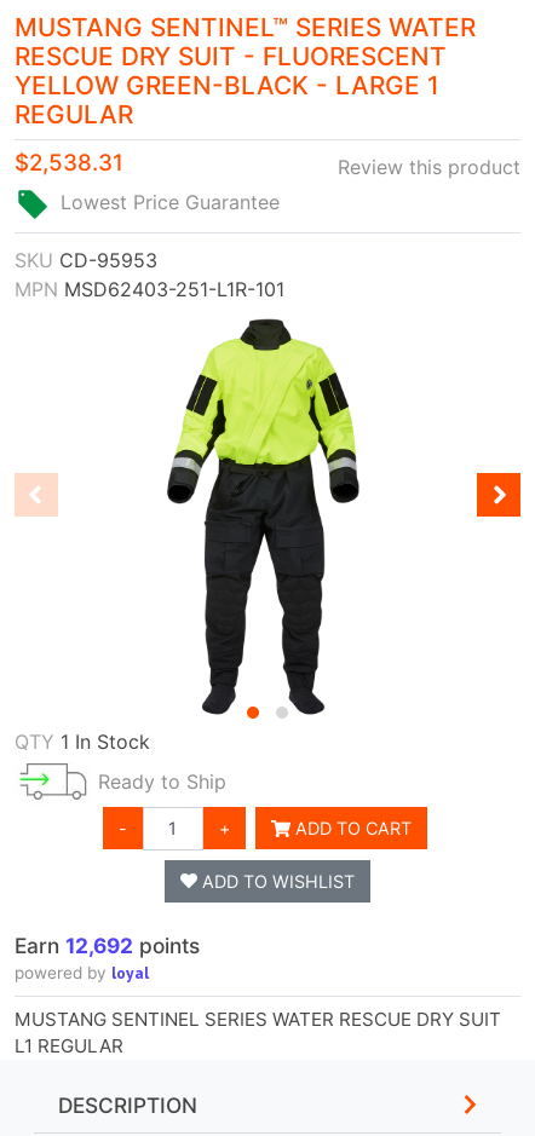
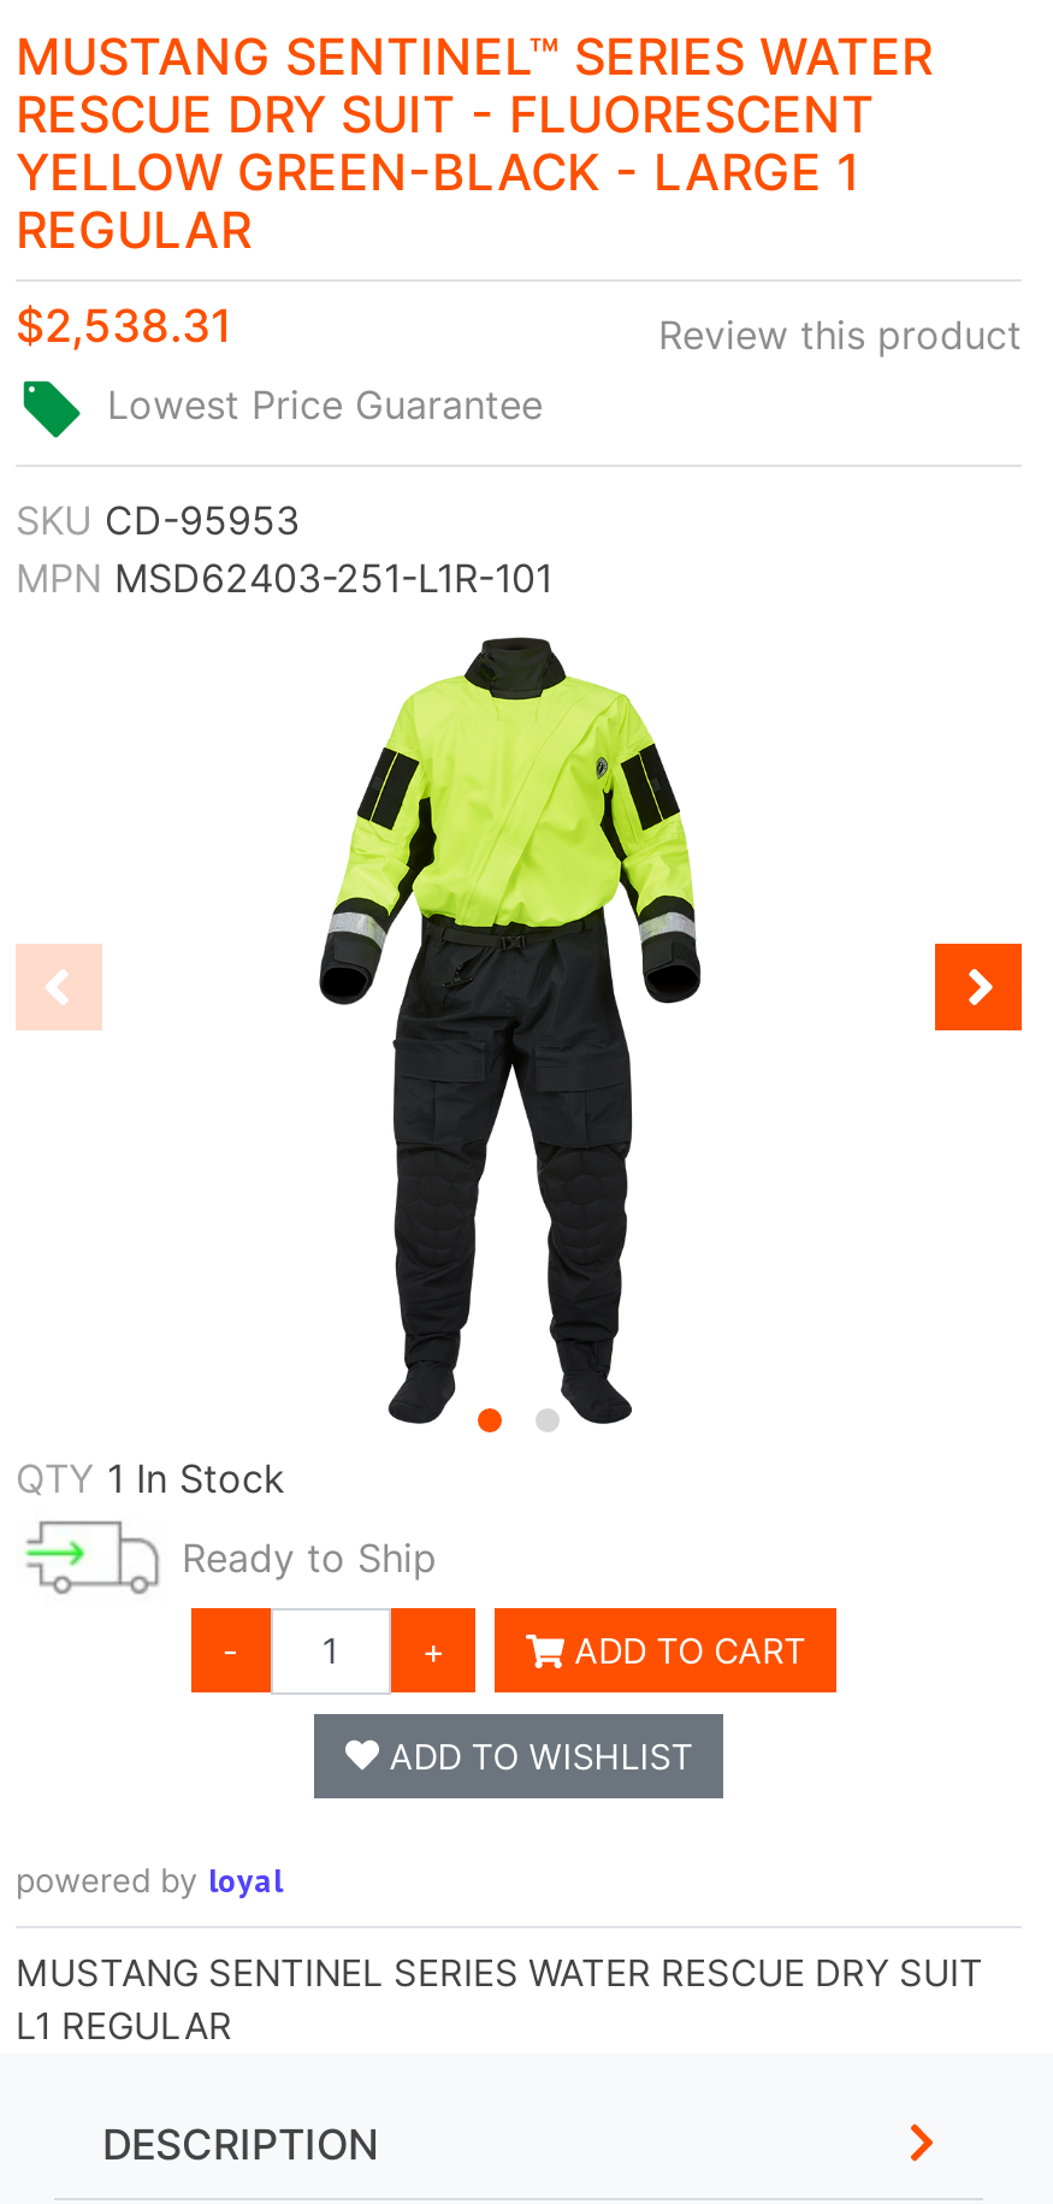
- Earn 12,692 points
